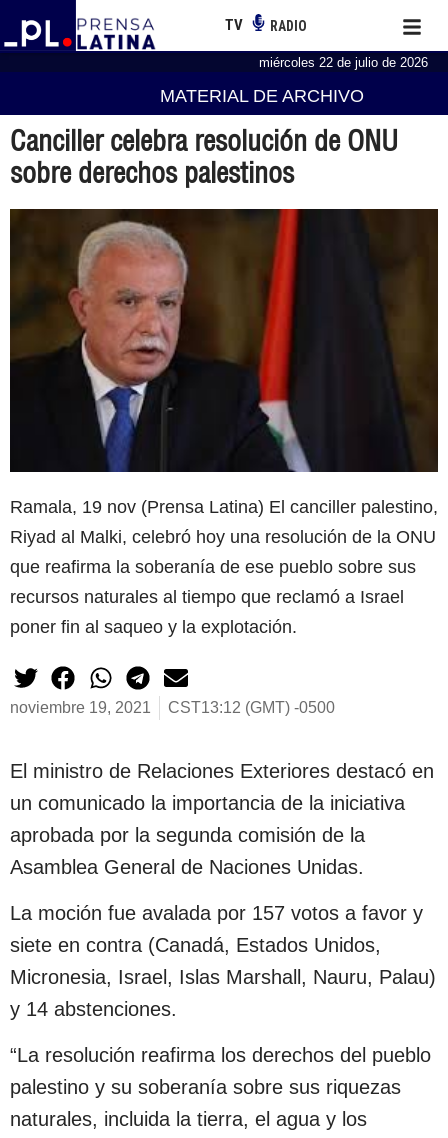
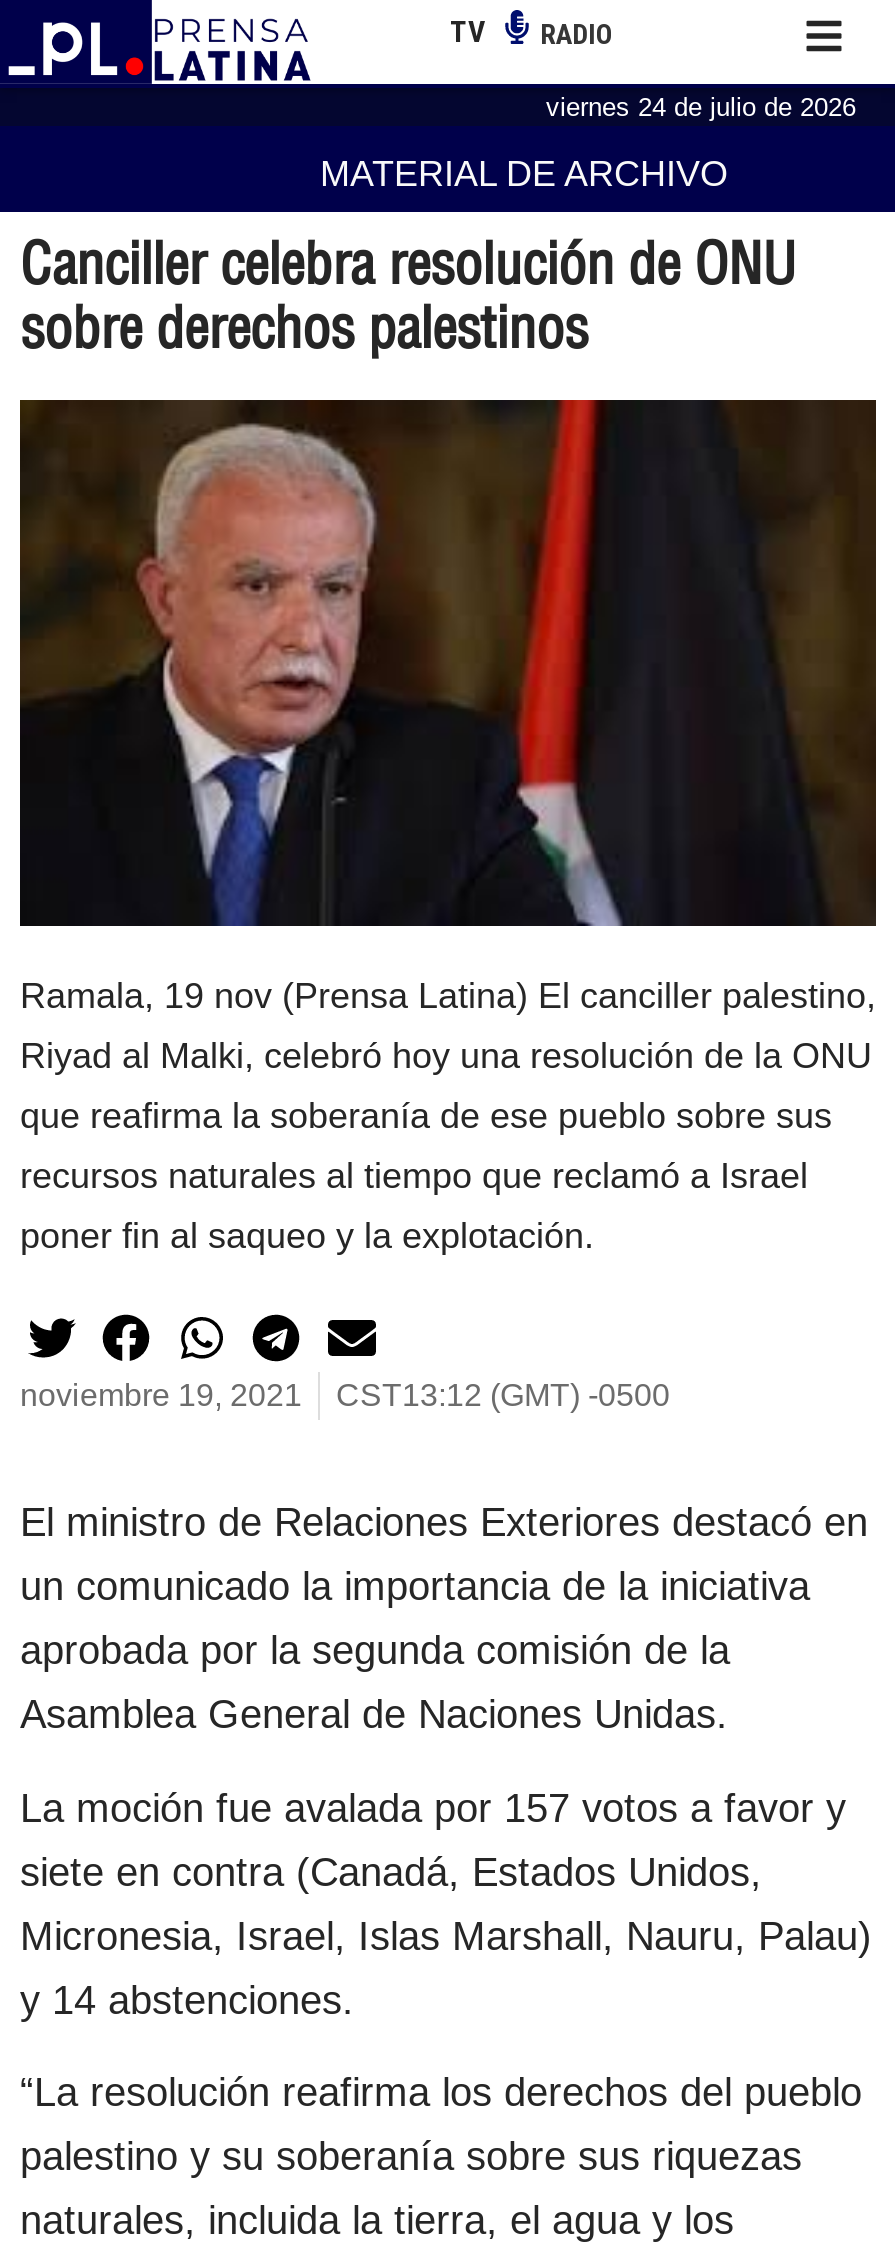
- miércoles 22 de julio de 2026
+ viernes 24 de julio de 2026
